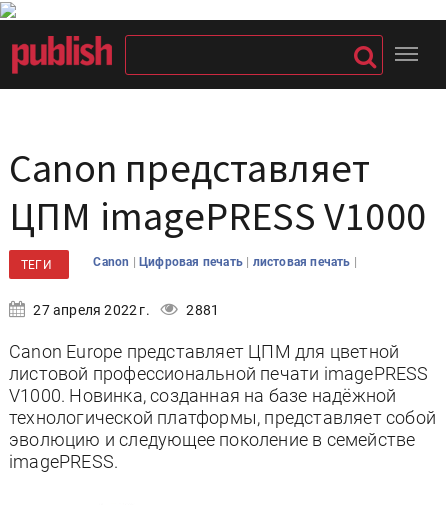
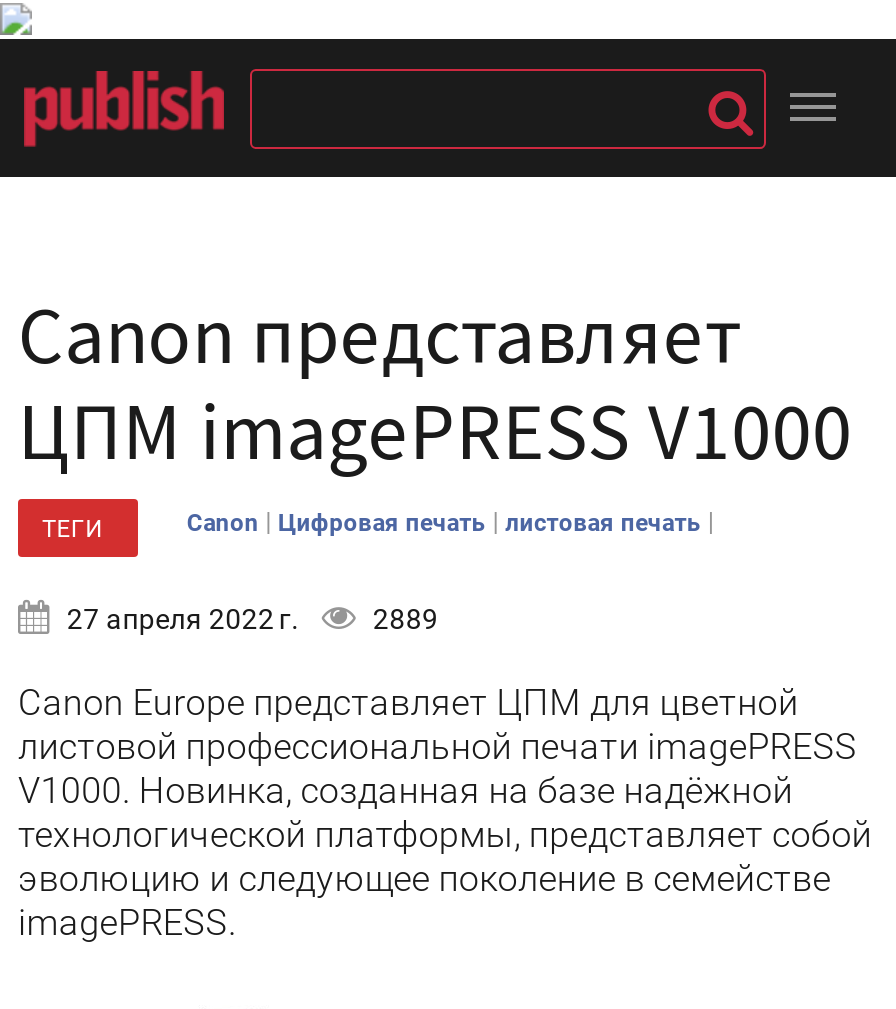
- 2881
+ 2889
